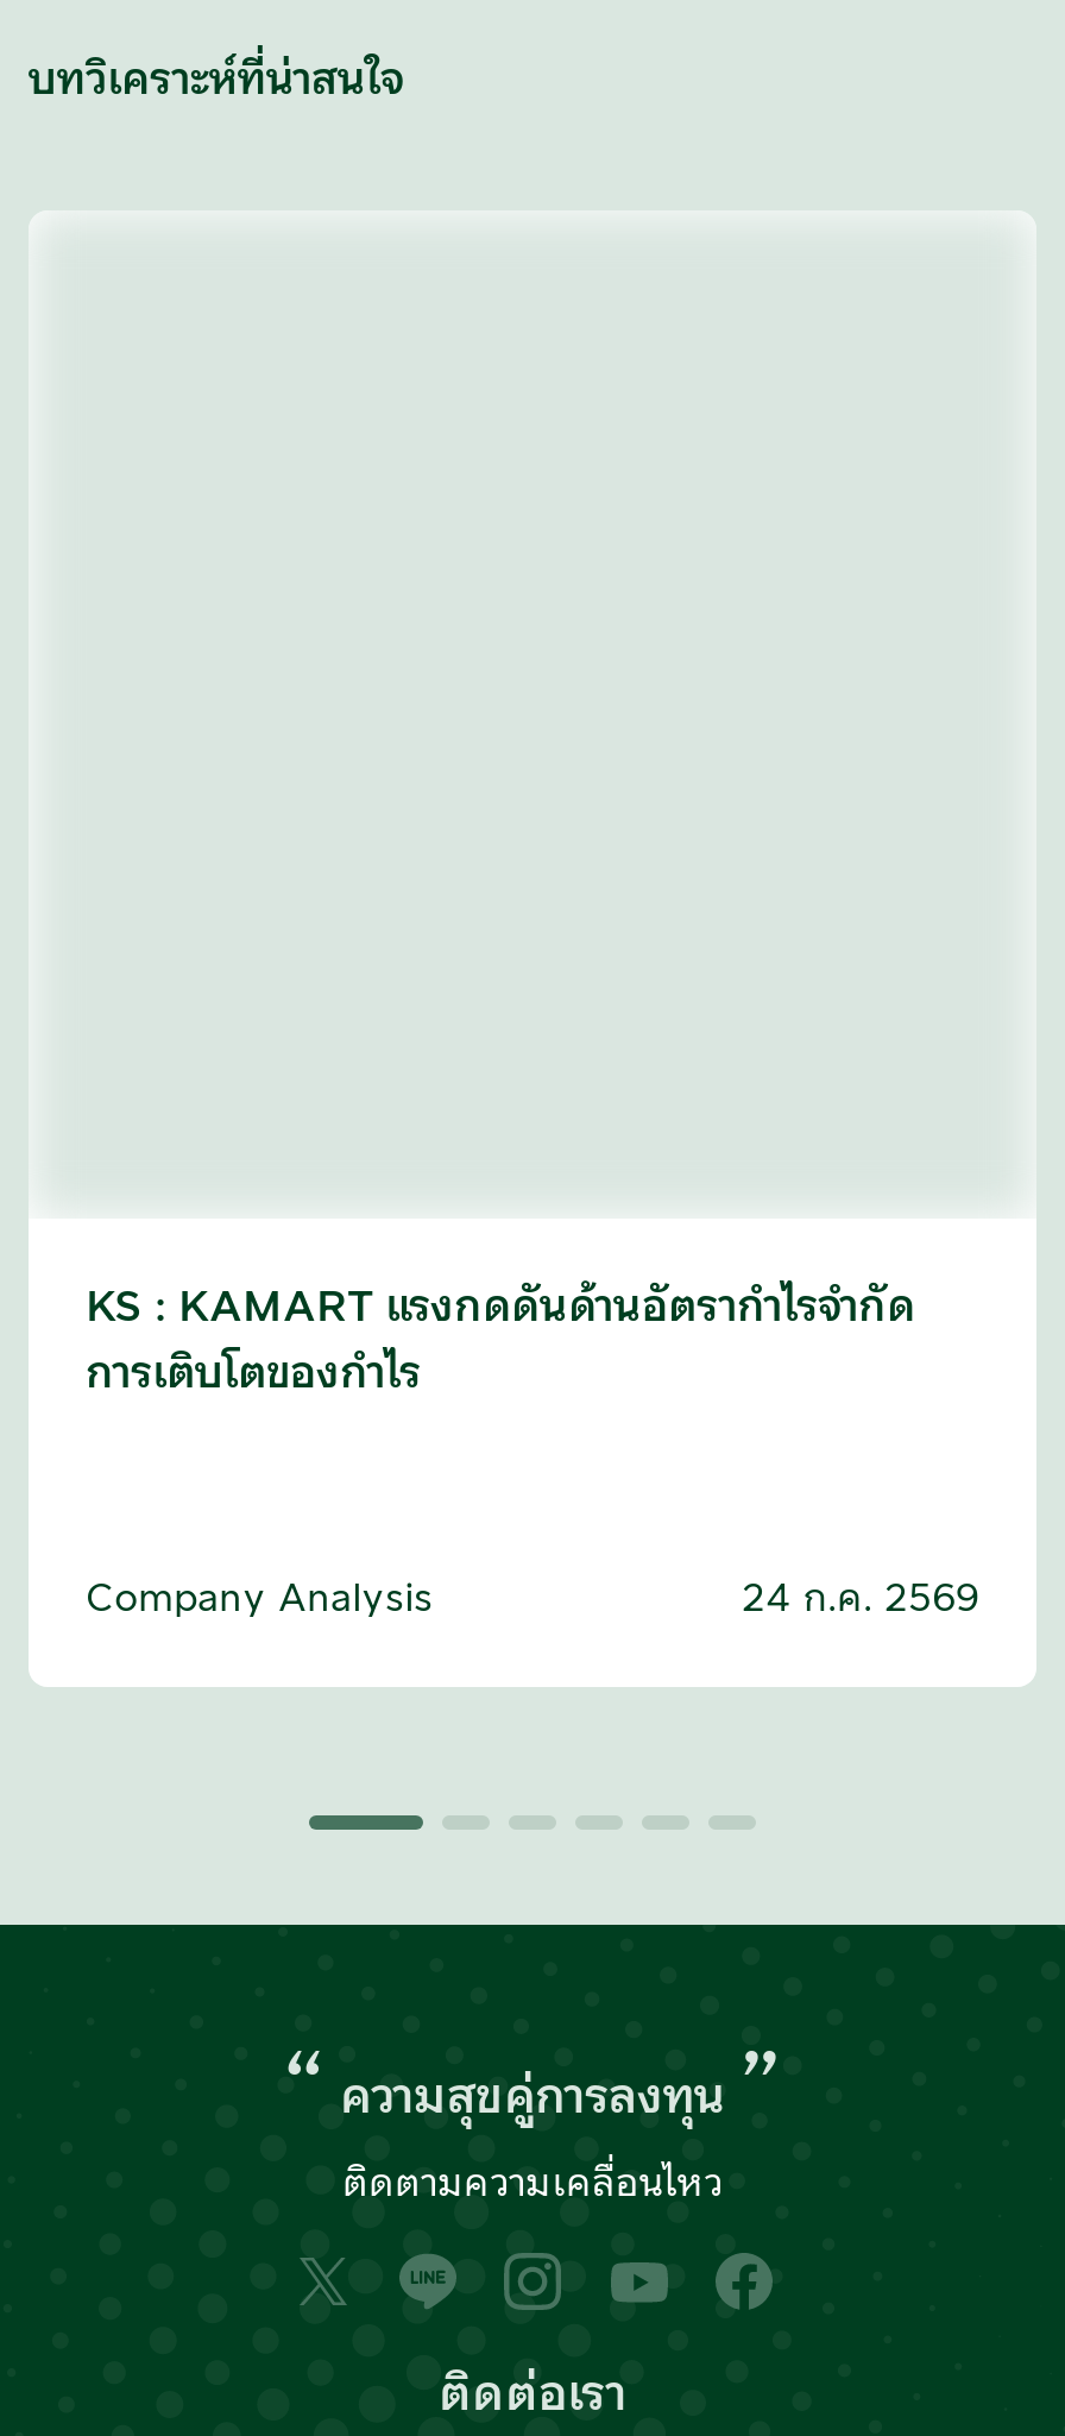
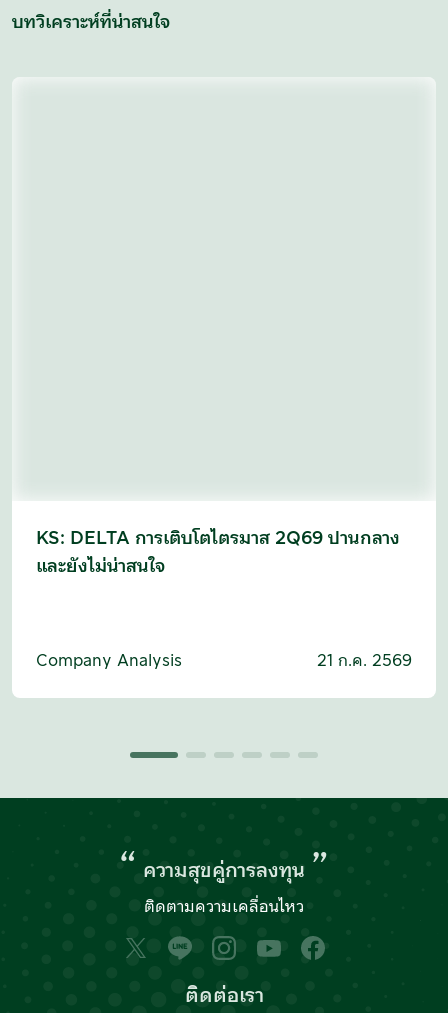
- KS : KAMART แรงกดดันด้านอัตรากำไรจำกัด
- การเติบโตของกำไร
+ KS: DELTA การเติบโตไตรมาส 2Q69 ปานกลาง
+ และยังไม่น่าสนใจ

- 24 ก.ค. 2569
+ 21 ก.ค. 2569
